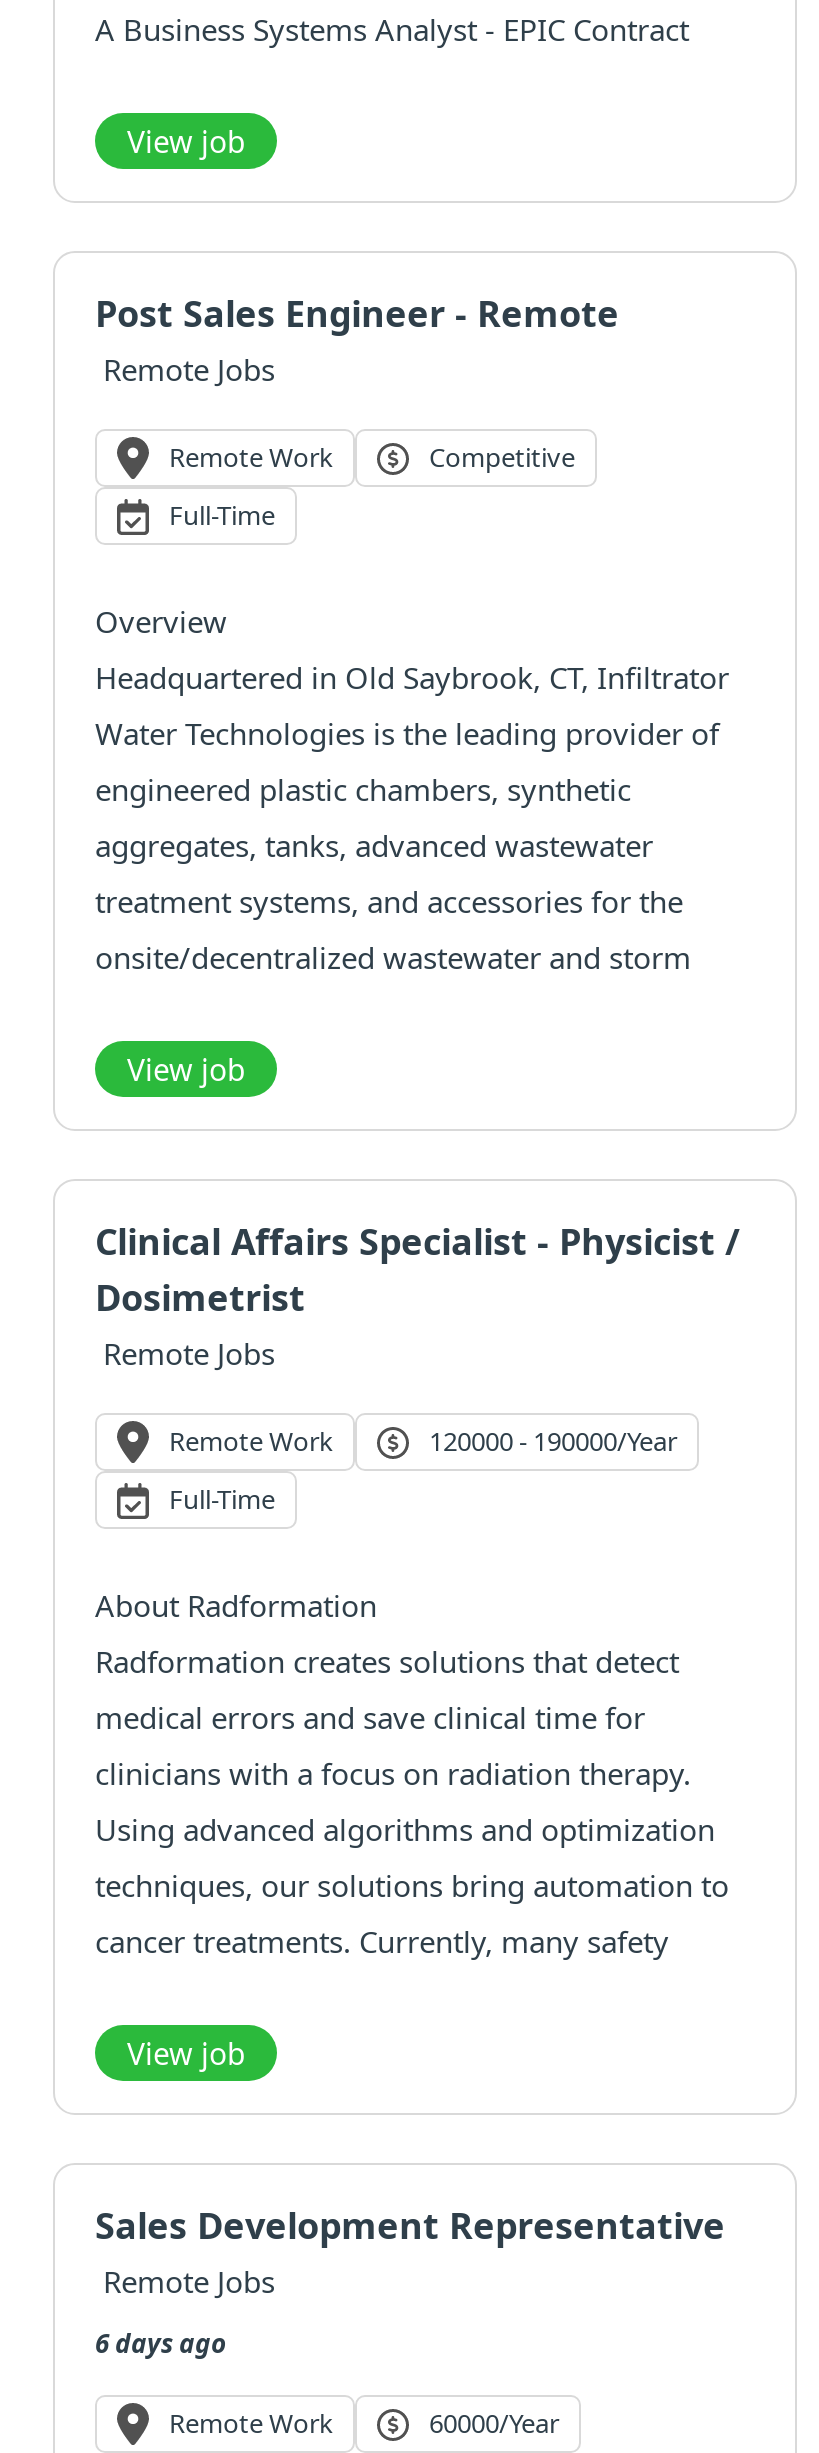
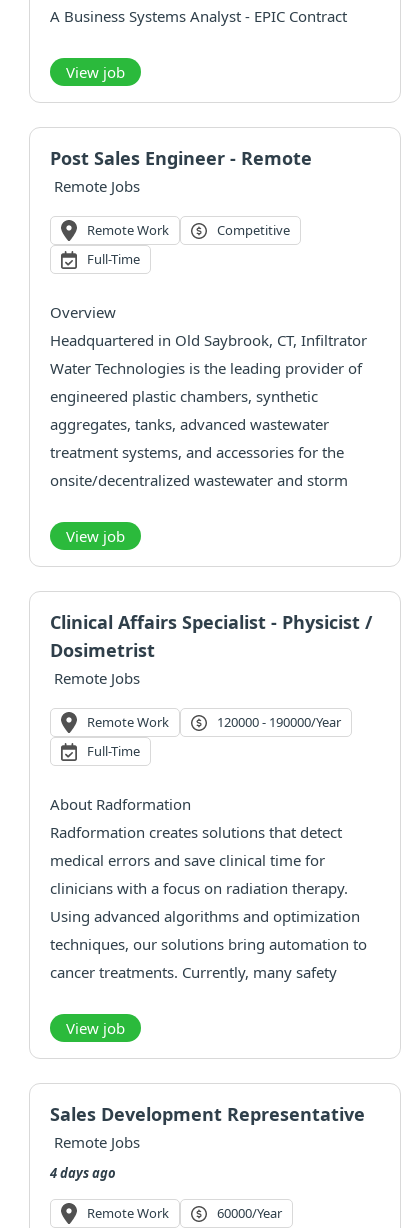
- 6 days ago
+ 4 days ago
